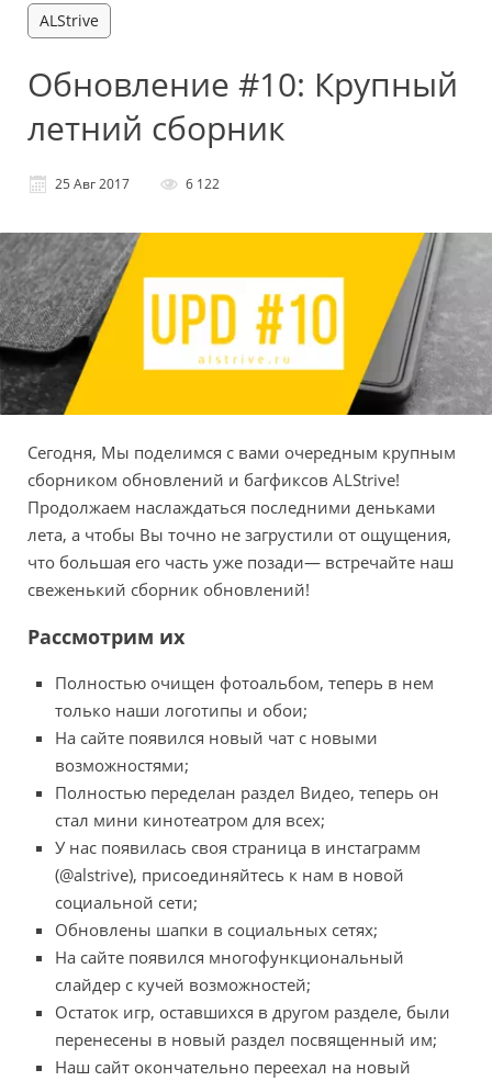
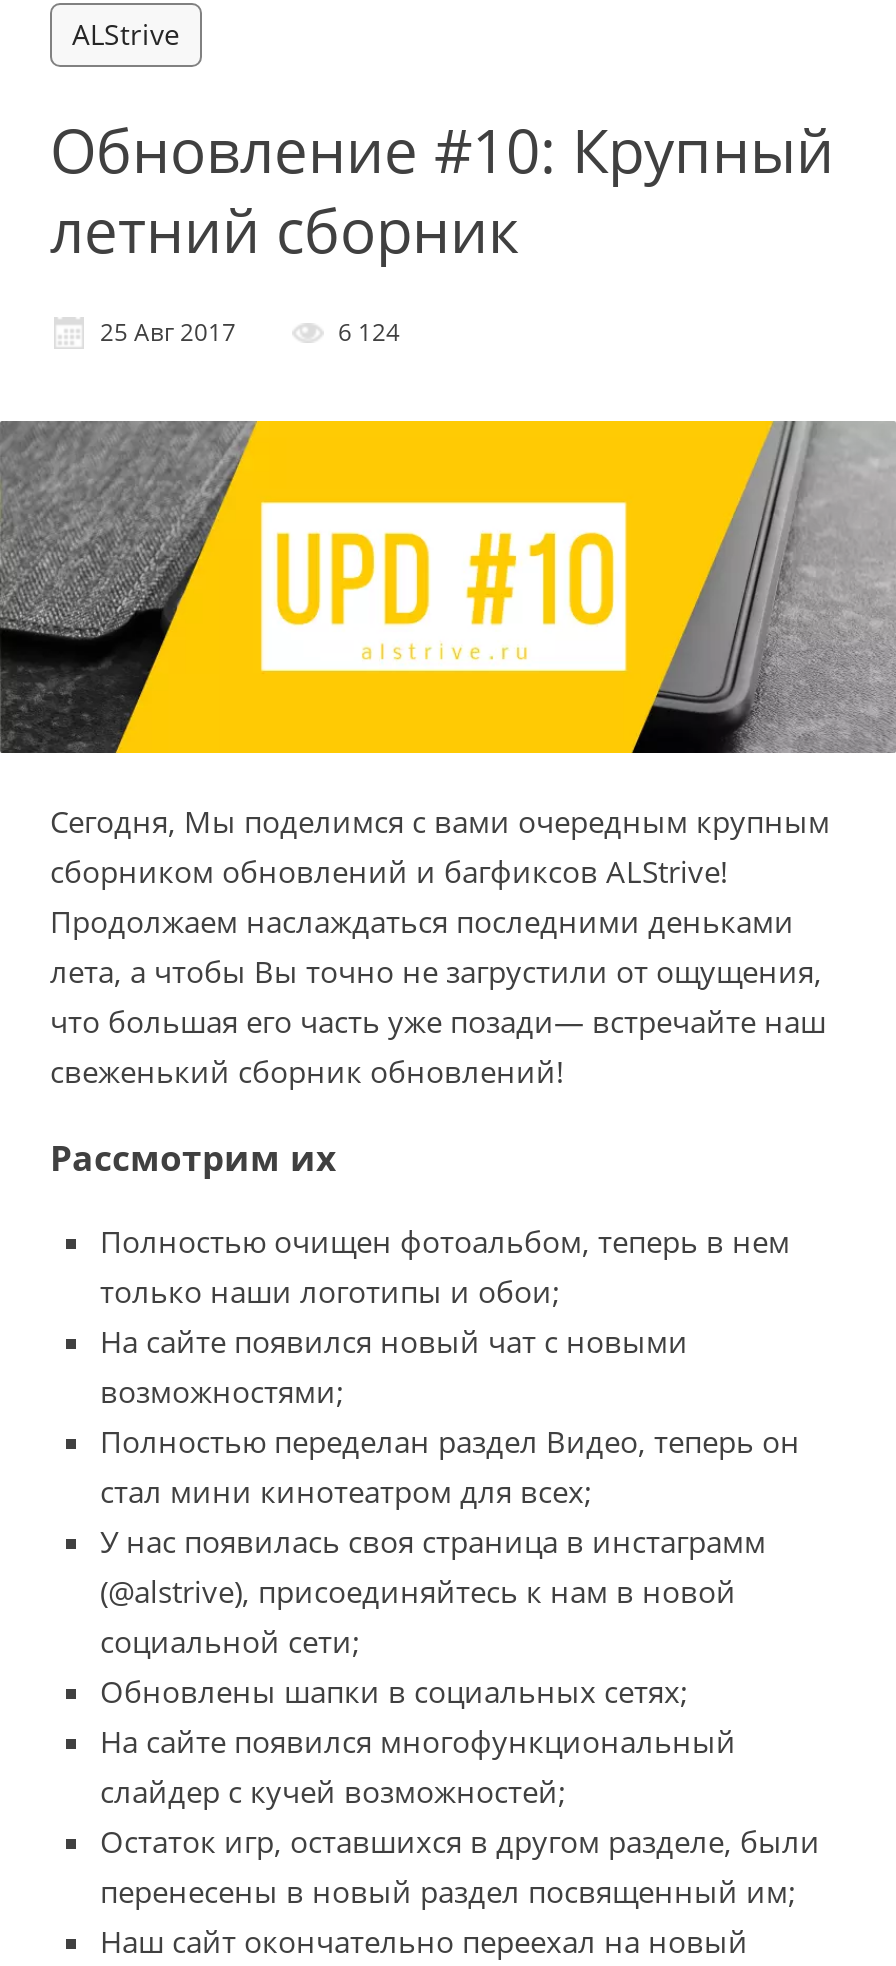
- 6 122
+ 6 124
